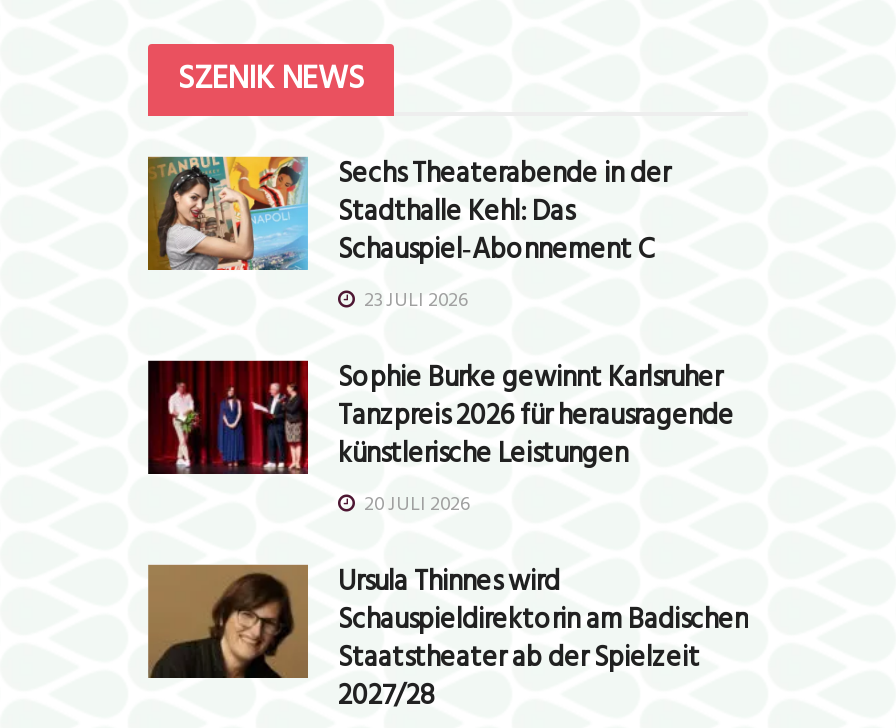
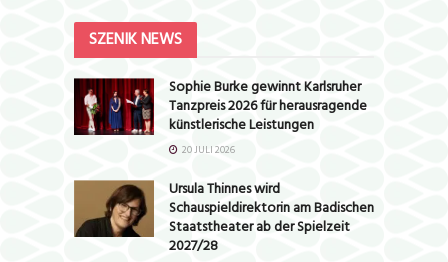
- [image]
- Sechs Theaterabende in der
- Stadthalle Kehl: Das
- Schauspiel‑Abonnement C
- 23 JULI 2026
